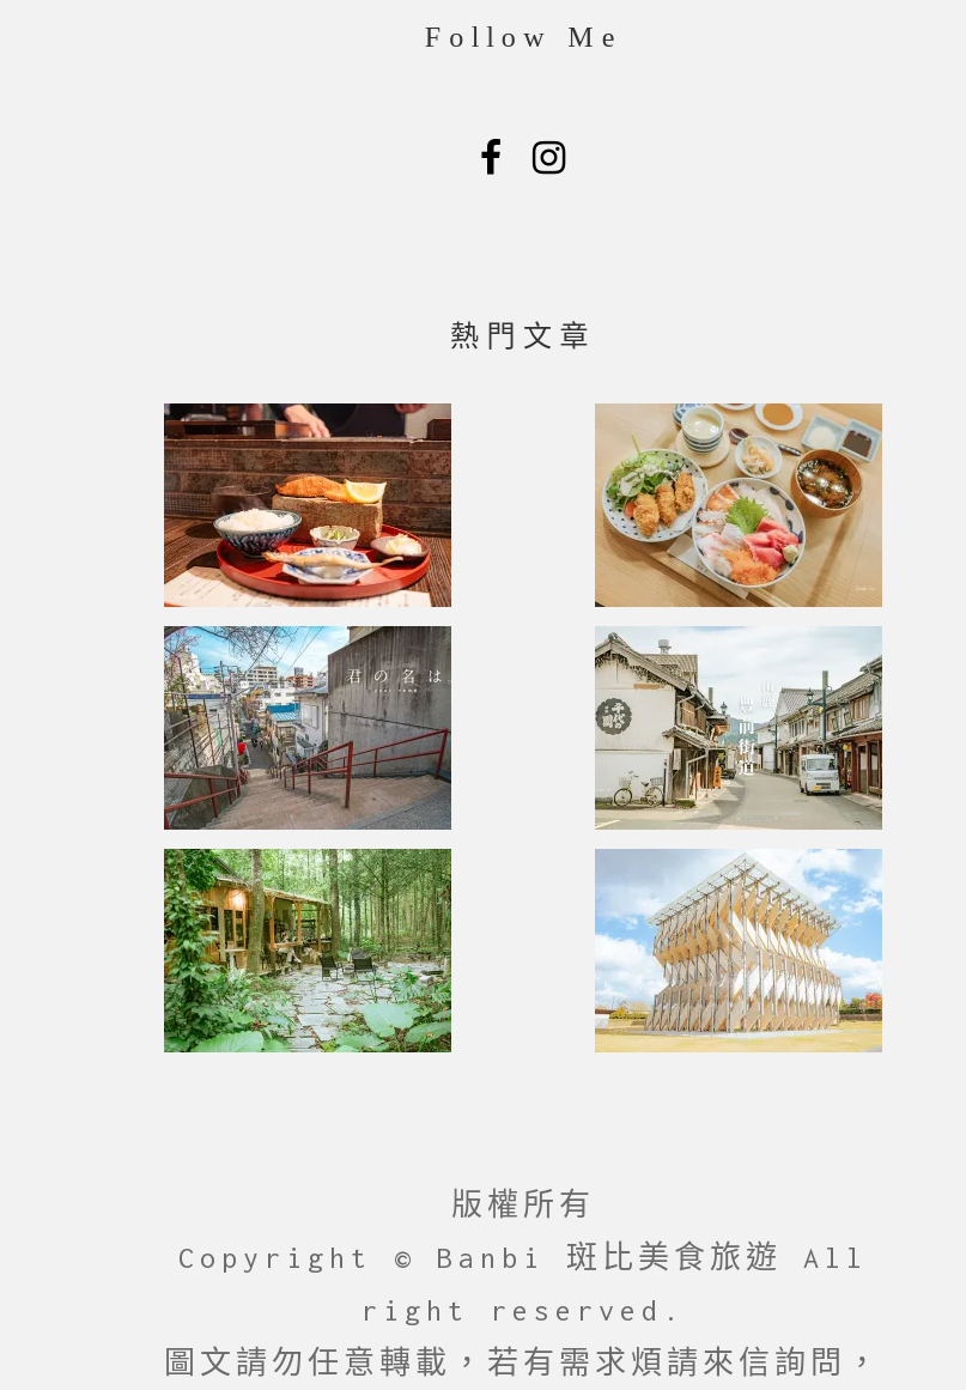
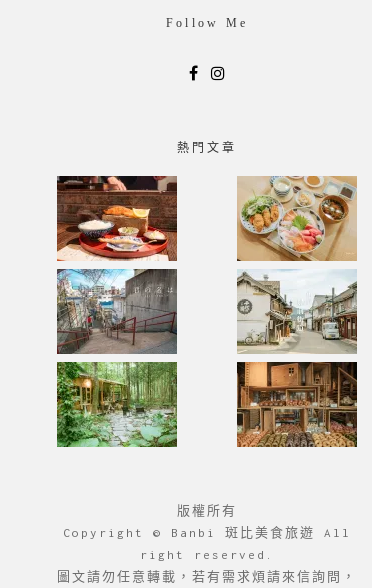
- [image]
+ [image]
